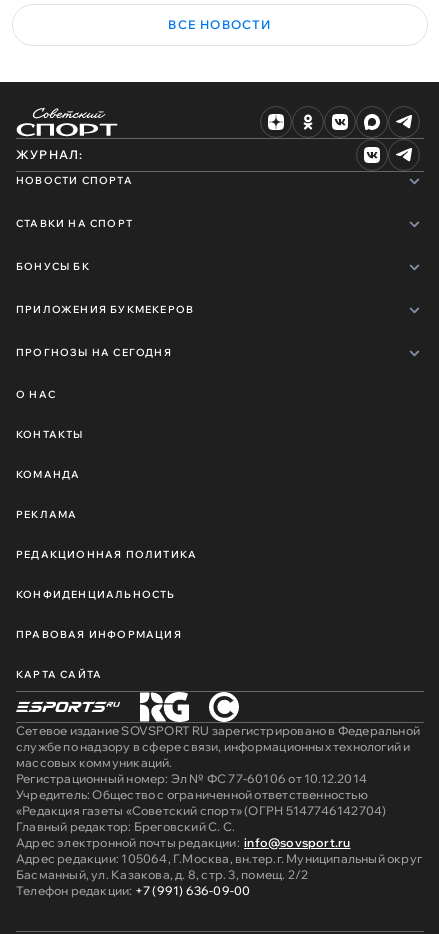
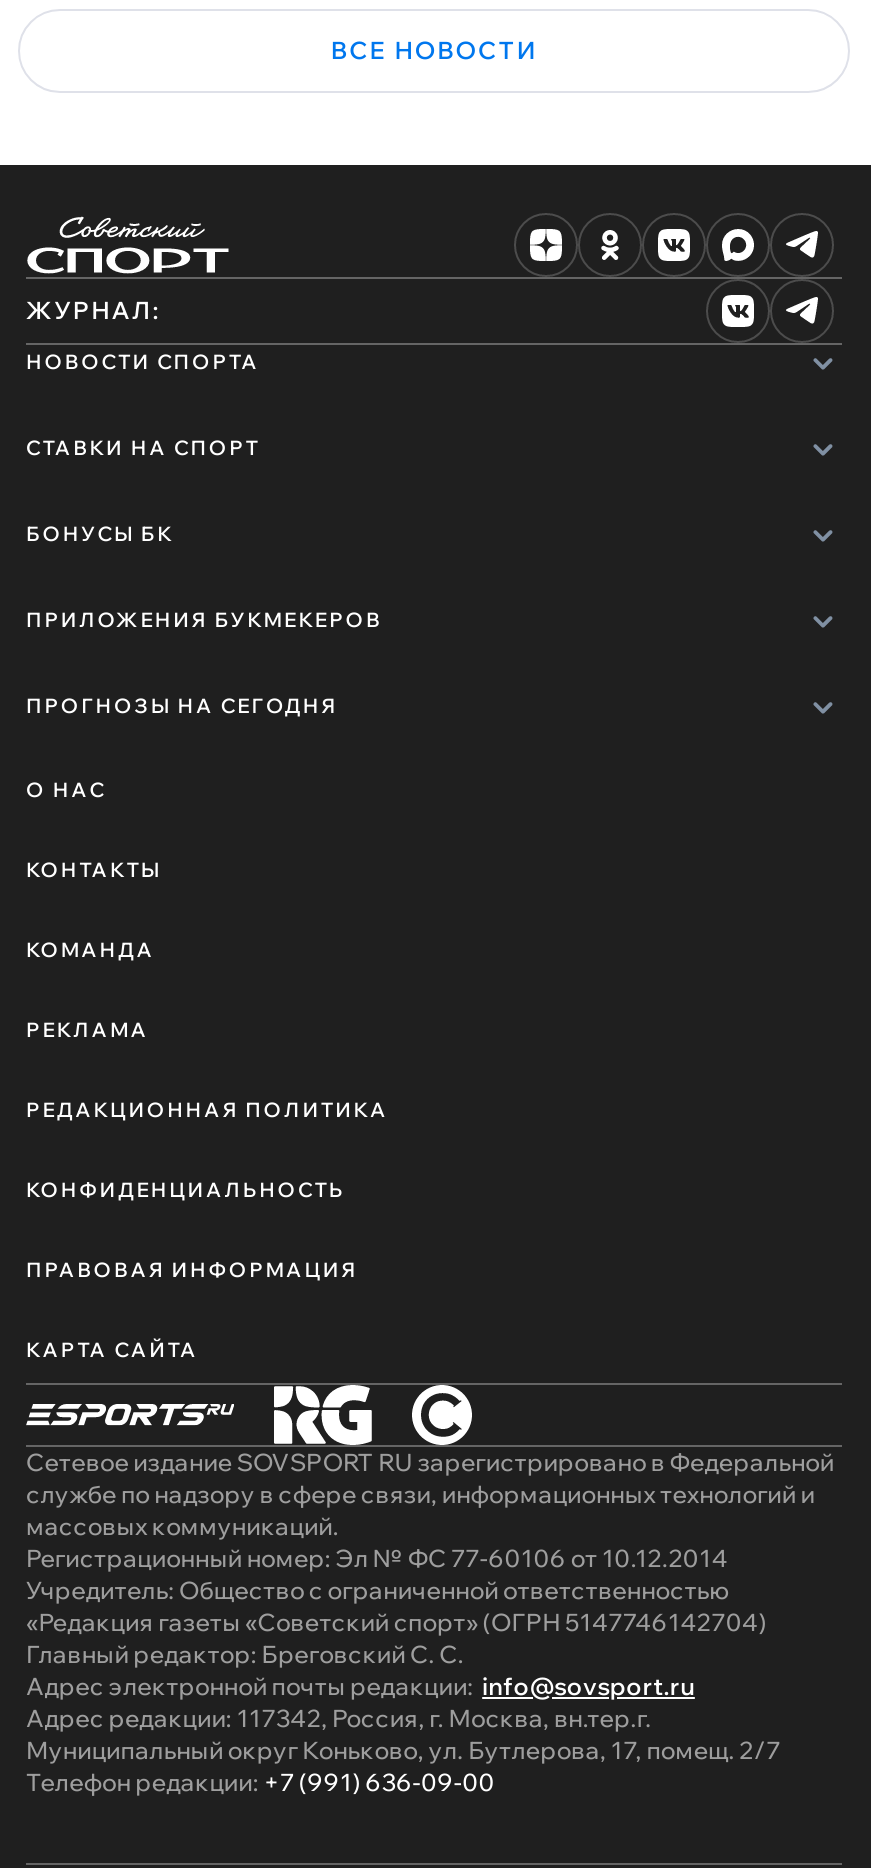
- Адрес редакции: 105064, Г.Москва, вн.тер.г. Муниципальный округ
- Басманный, ул. Казакова, д. 8, стр. 3, помещ. 2/2
+ Адрес редакции: 117342, Россия, г. Москва, вн.тер.г.
+ Муниципальный округ Коньково, ул. Бутлерова, 17, помещ. 2/7
